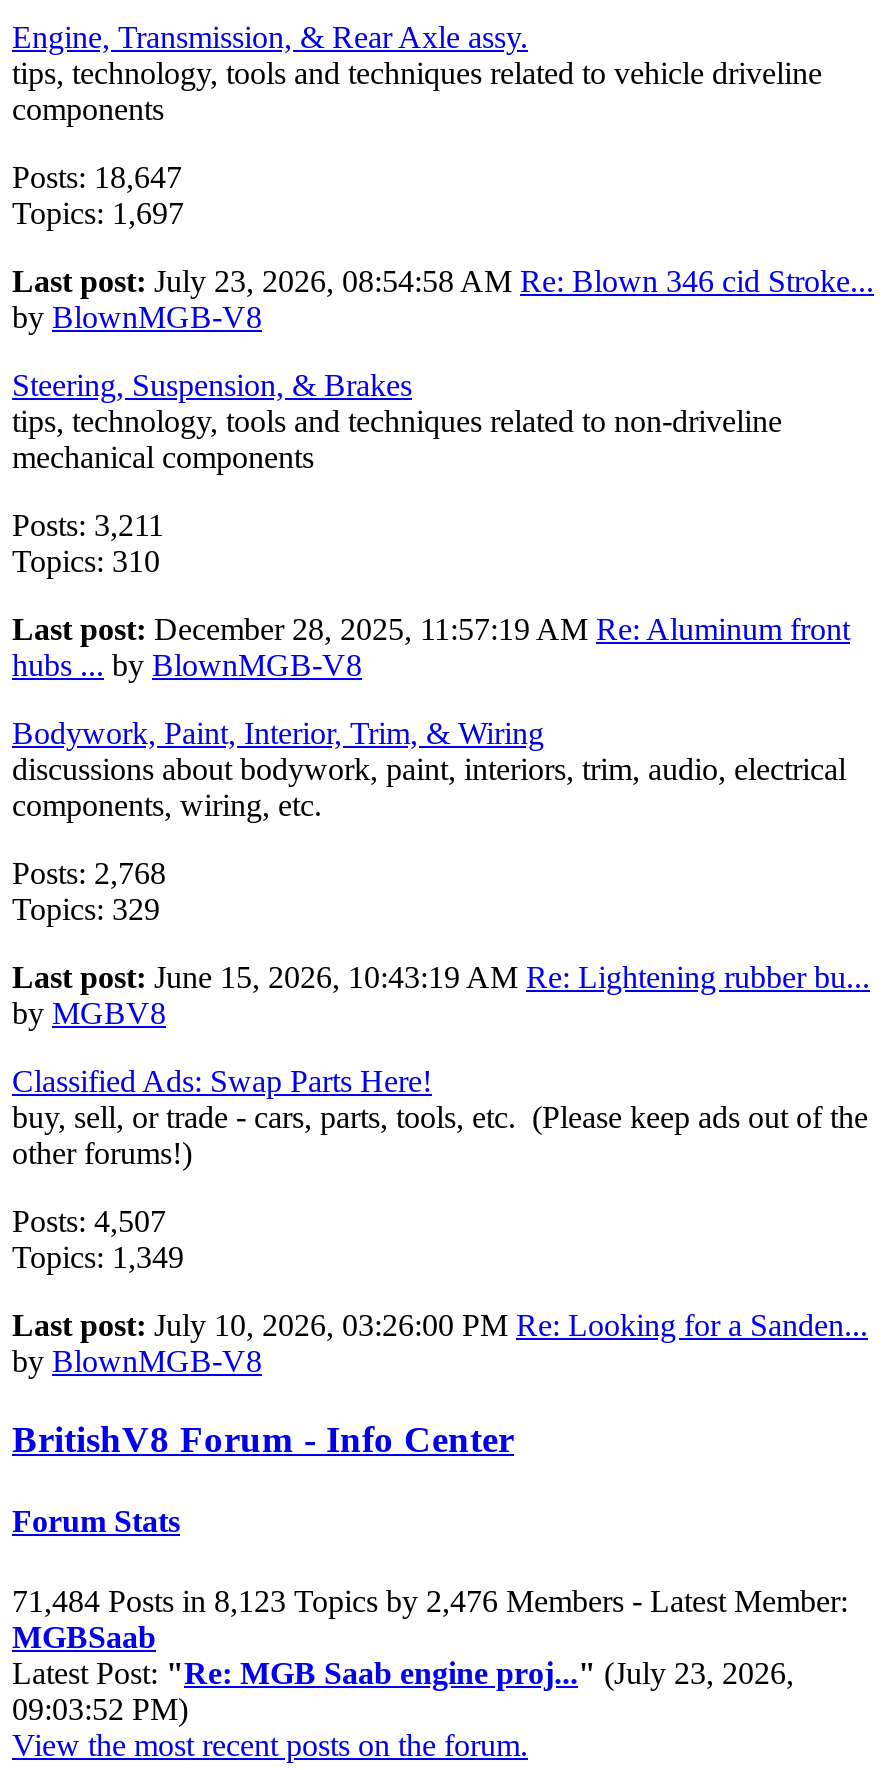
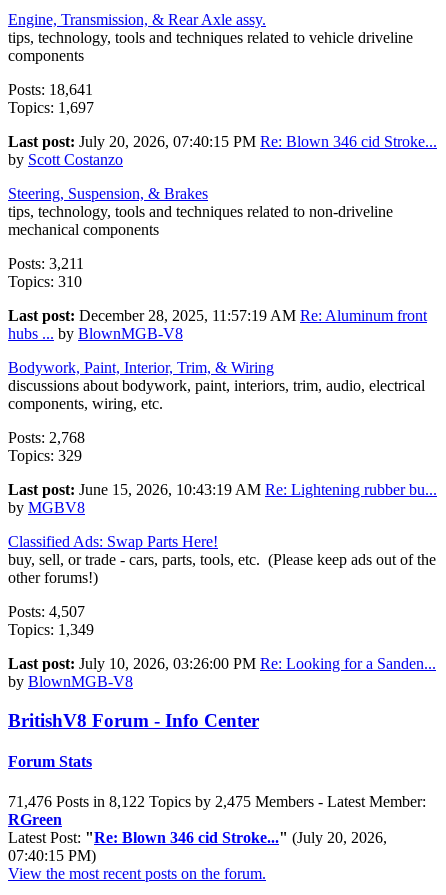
- Posts: 18,647
+ Posts: 18,641

- Last post: July 23, 2026, 08:54:58 AM Re: Blown 346 cid Stroke...
- by BlownMGB-V8
+ Last post: July 20, 2026, 07:40:15 PM Re: Blown 346 cid Stroke...
+ by Scott Costanzo

- 71,484 Posts in 8,123 Topics by 2,476 Members - Latest Member:
- MGBSaab
- Latest Post: "Re: MGB Saab engine proj..." (July 23, 2026,
- 09:03:52 PM)
+ 71,476 Posts in 8,122 Topics by 2,475 Members - Latest Member:
+ RGreen
+ Latest Post: "Re: Blown 346 cid Stroke..." (July 20, 2026,
+ 07:40:15 PM)
